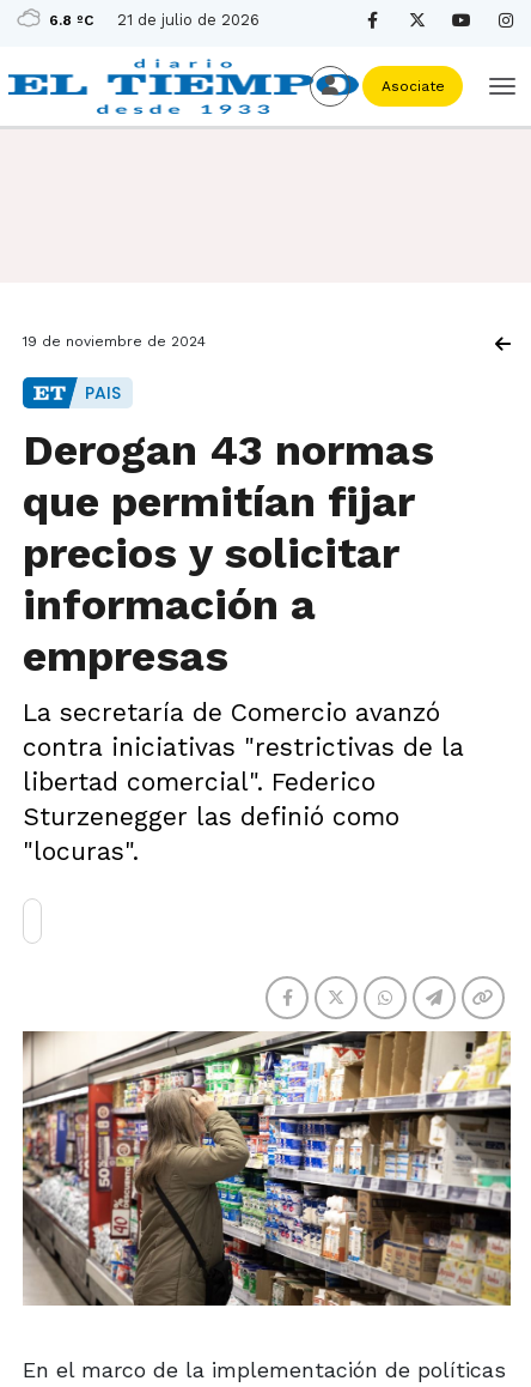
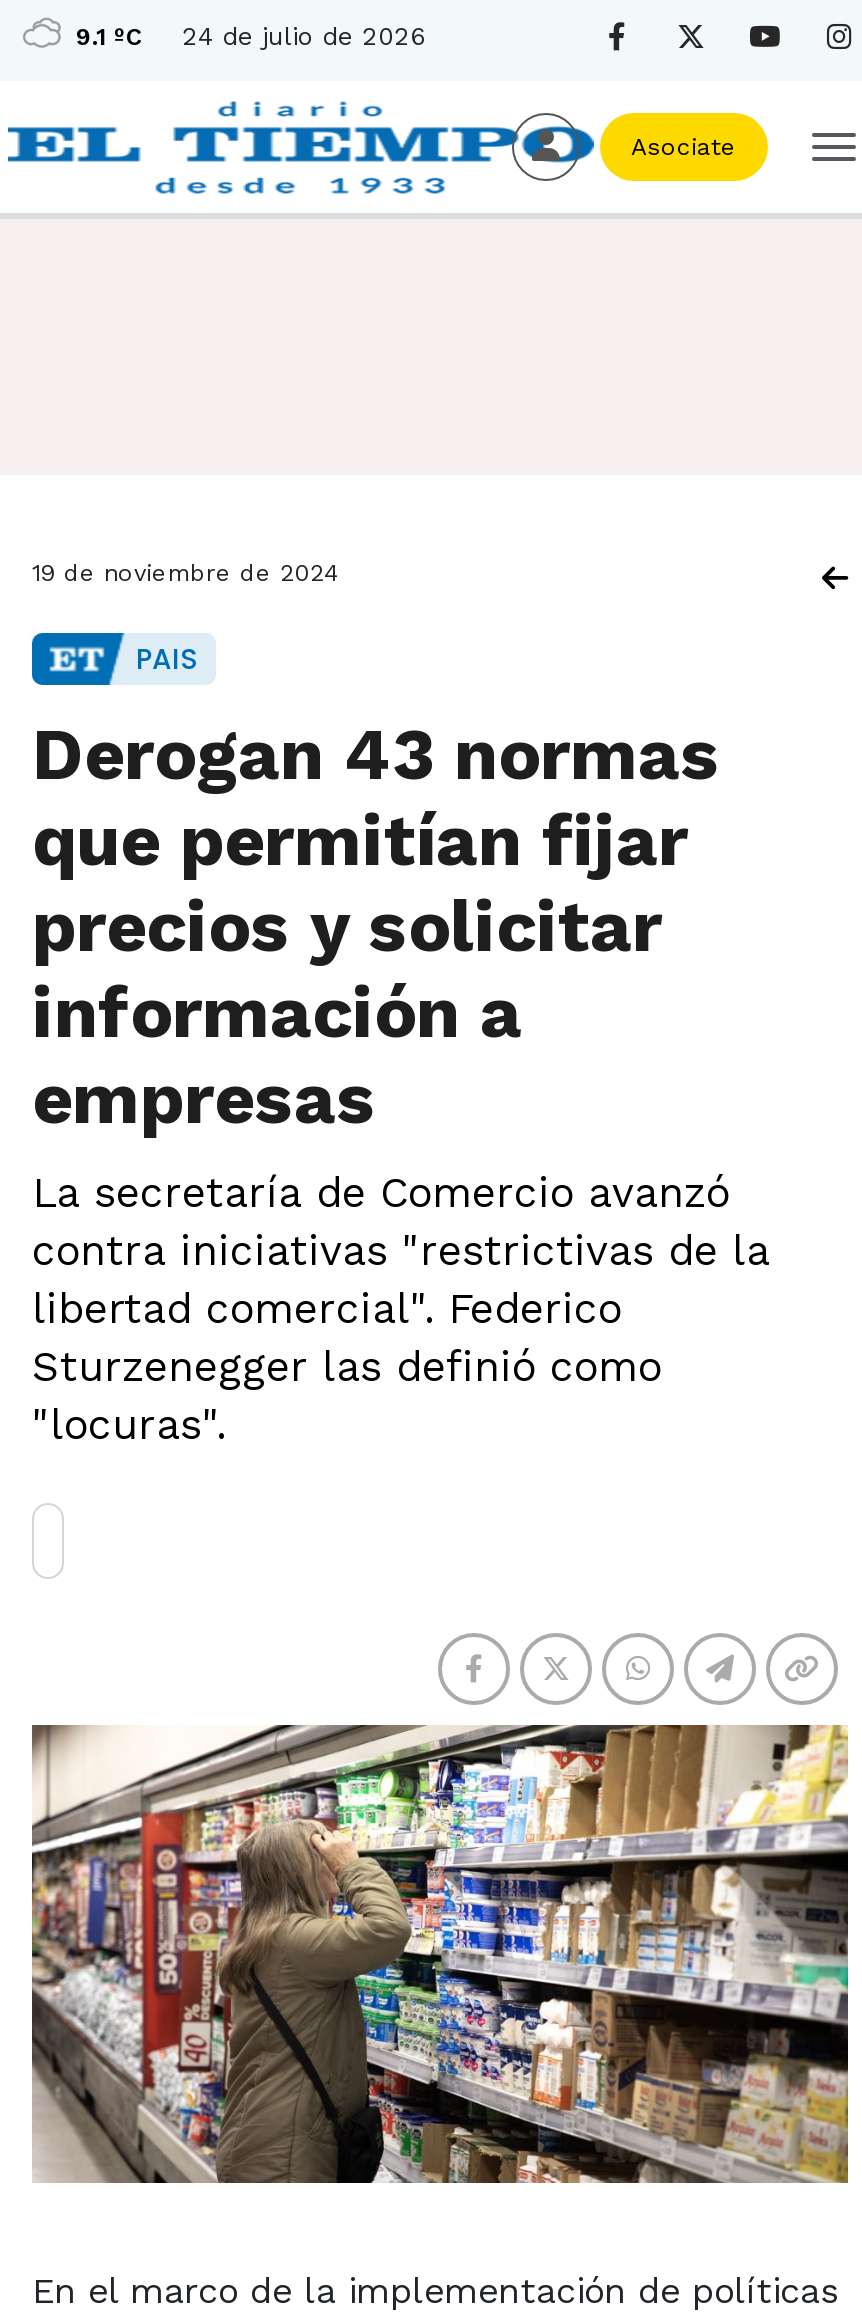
- 6.8 ºC
+ 9.1 ºC

- 21 de julio de 2026
+ 24 de julio de 2026
